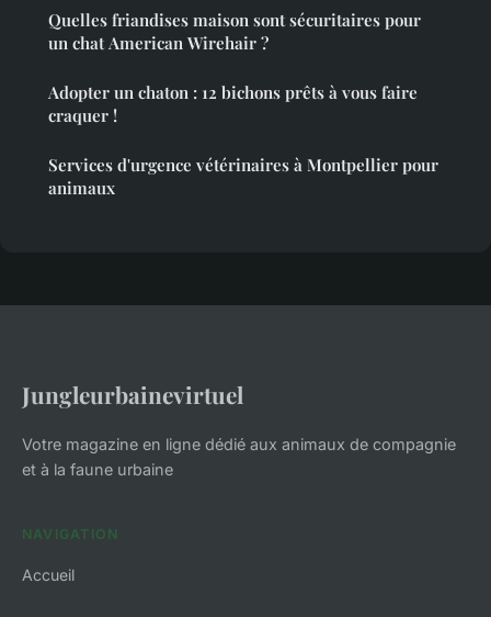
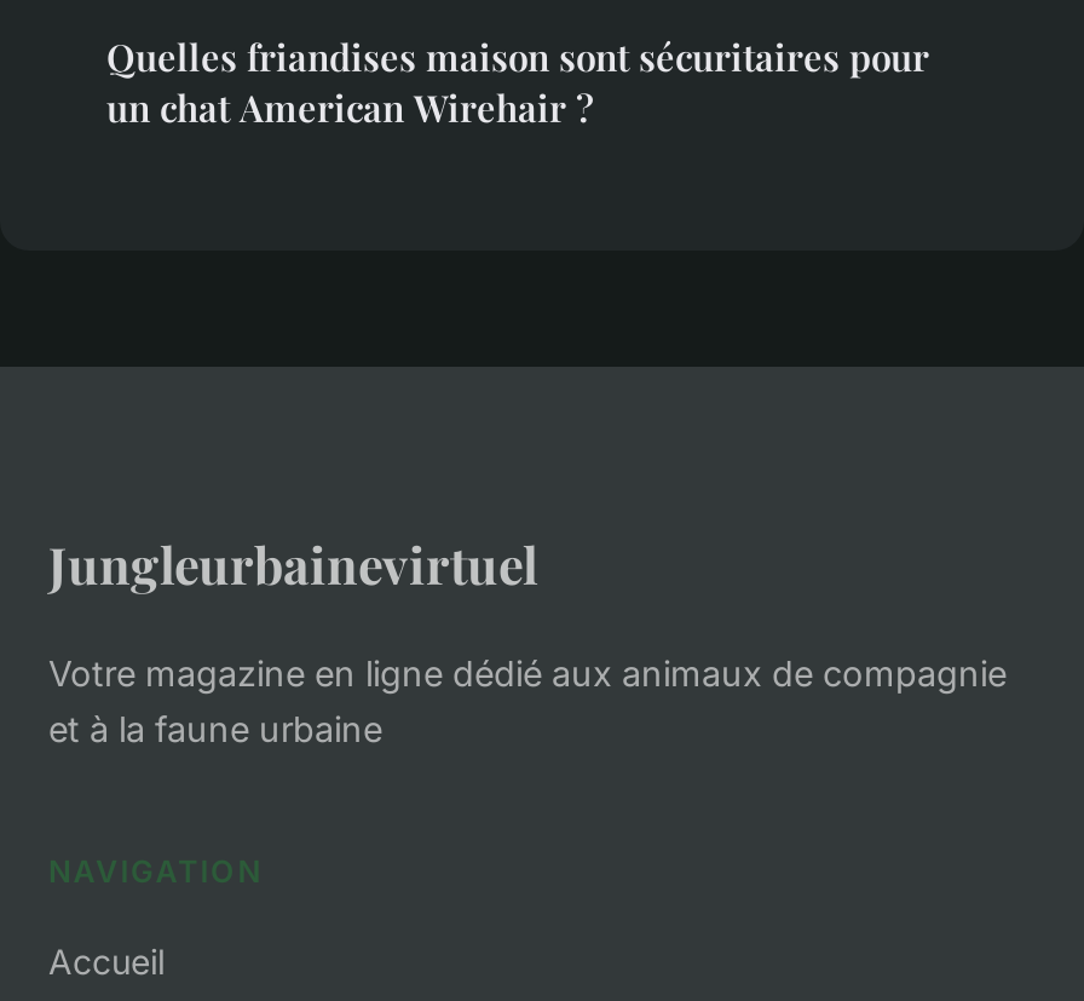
- Adopter un chaton : 12 bichons prêts à vous faire
- craquer !
- Services d'urgence vétérinaires à Montpellier pour
- animaux
